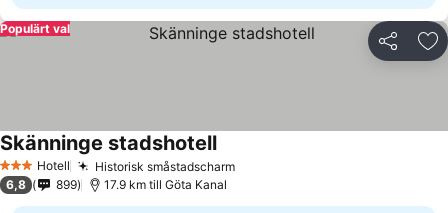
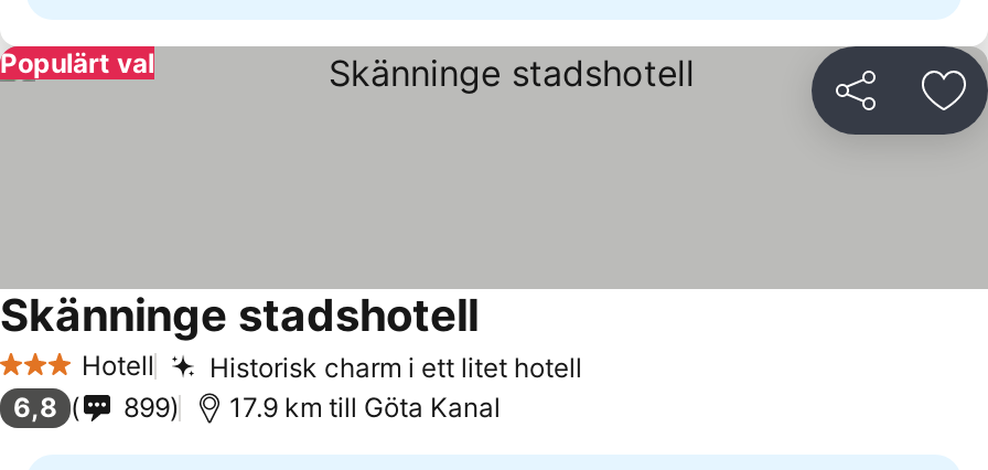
- Historisk småstadscharm
+ Historisk charm i ett litet hotell
